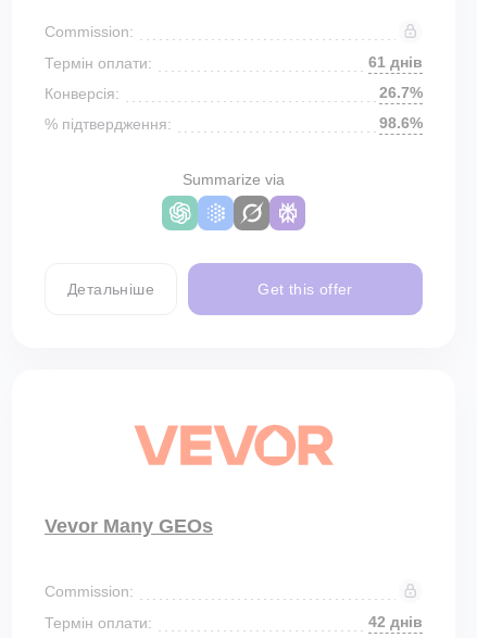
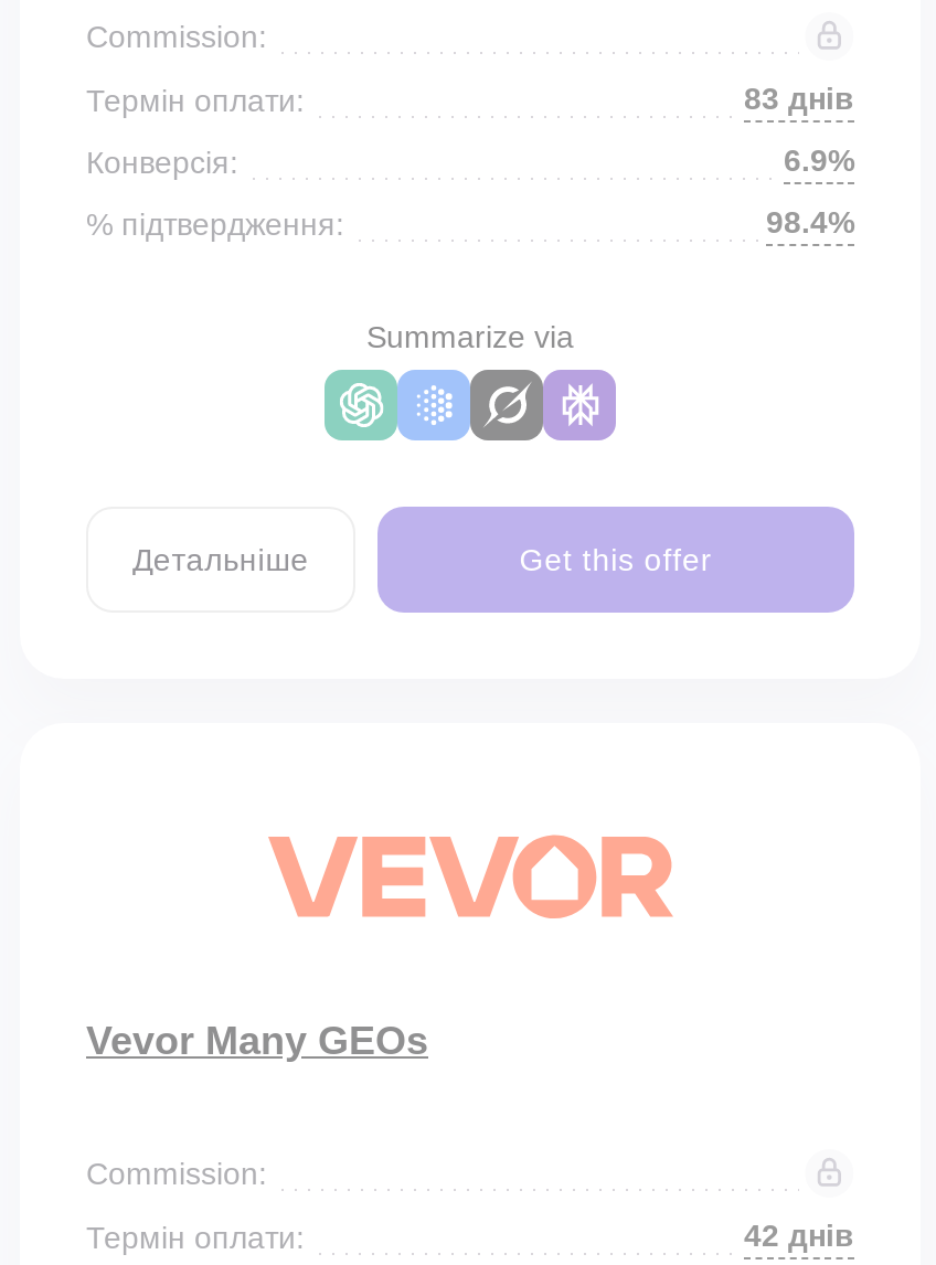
- 61 днів
+ 83 днів

- 26.7%
+ 6.9%

- 98.6%
+ 98.4%
